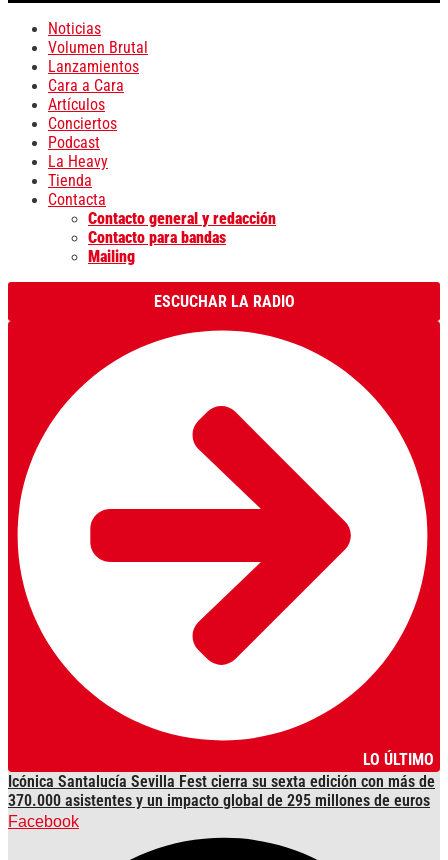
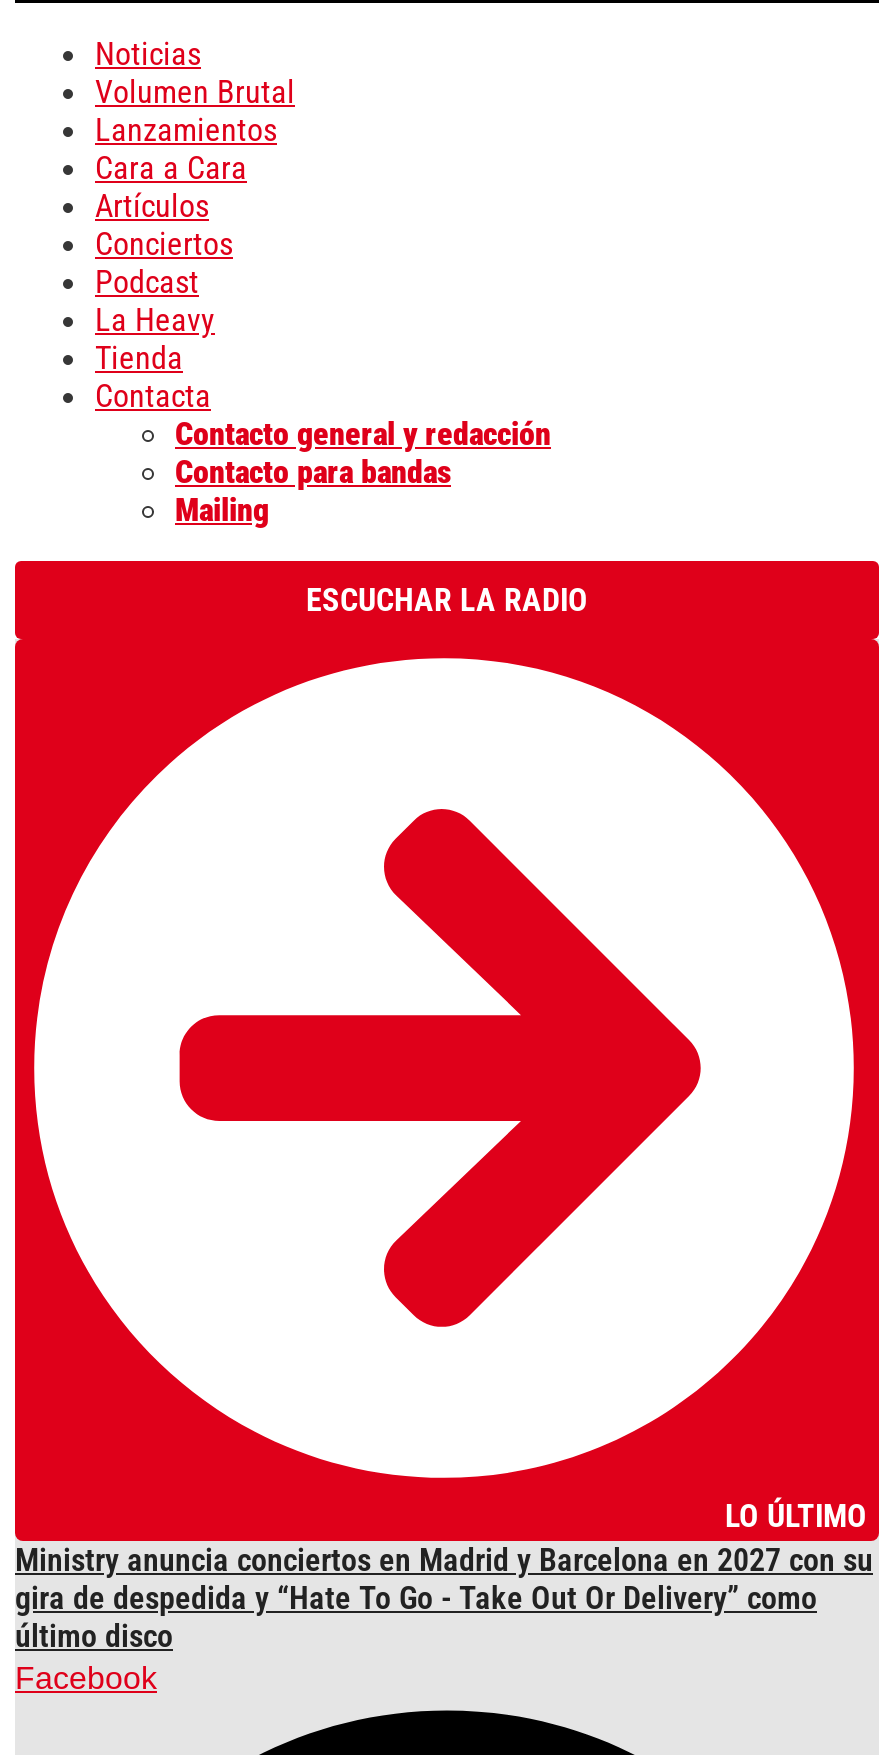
- Icónica Santalucía Sevilla Fest cierra su sexta edición con más de
- 370.000 asistentes y un impacto global de 295 millones de euros
+ Ministry anuncia conciertos en Madrid y Barcelona en 2027 con su
+ gira de despedida y “Hate To Go - Take Out Or Delivery” como
+ último disco
